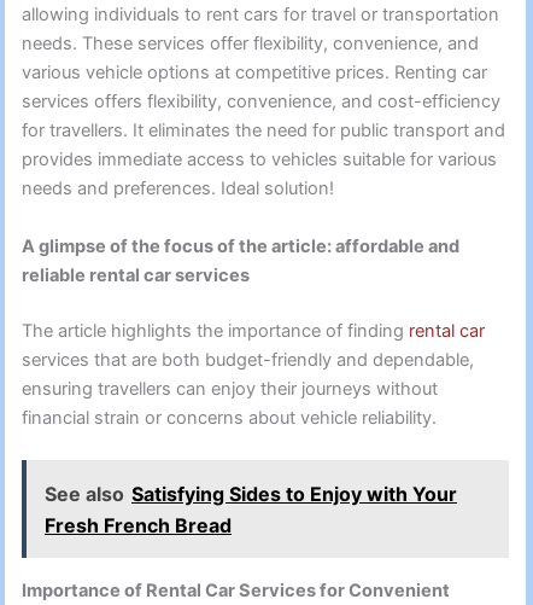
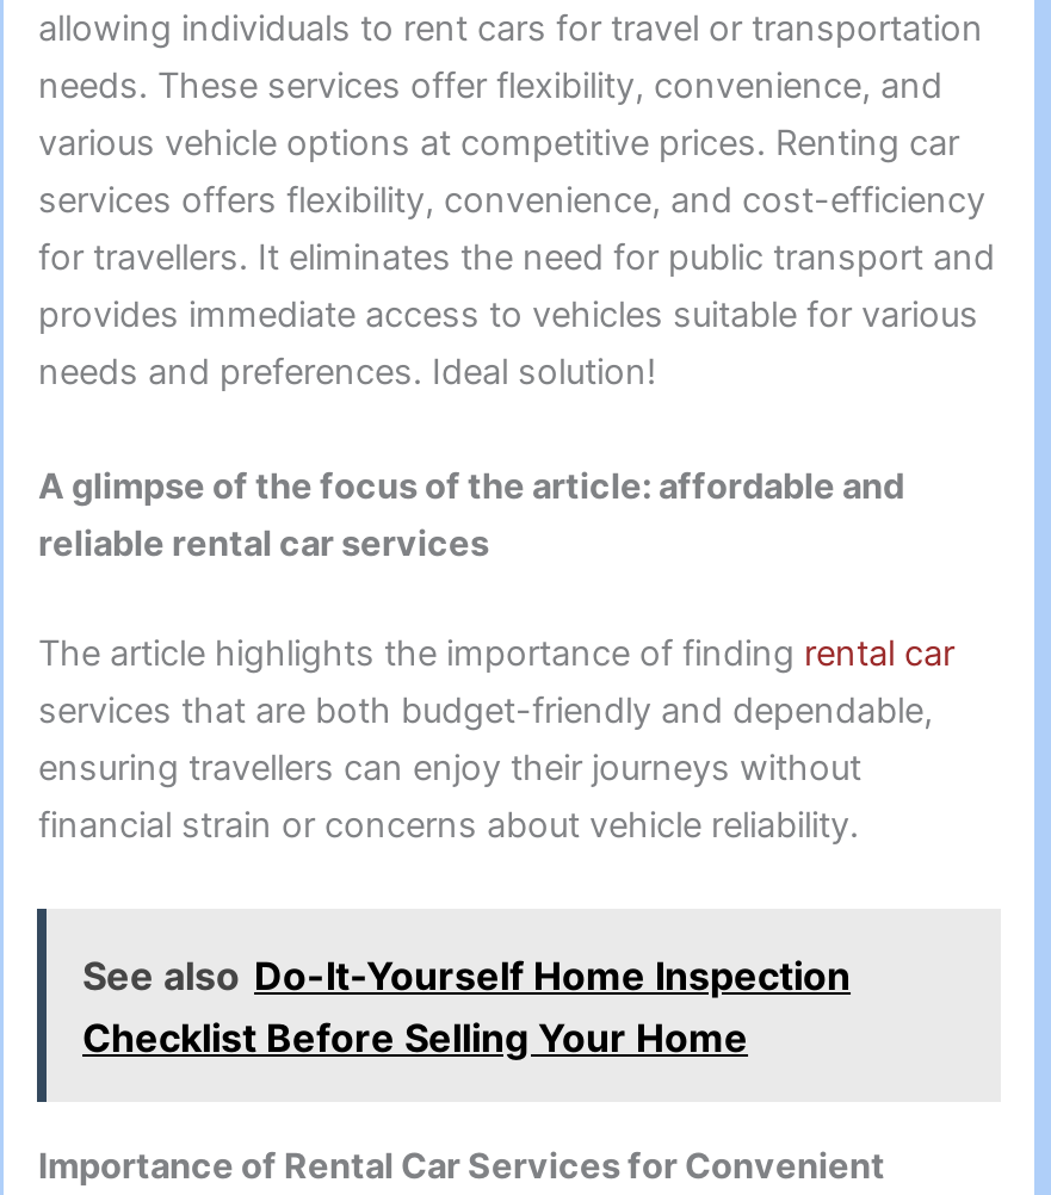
- See also Satisfying Sides to Enjoy with Your
- Fresh French Bread
+ See also Do-It-Yourself Home Inspection
+ Checklist Before Selling Your Home
